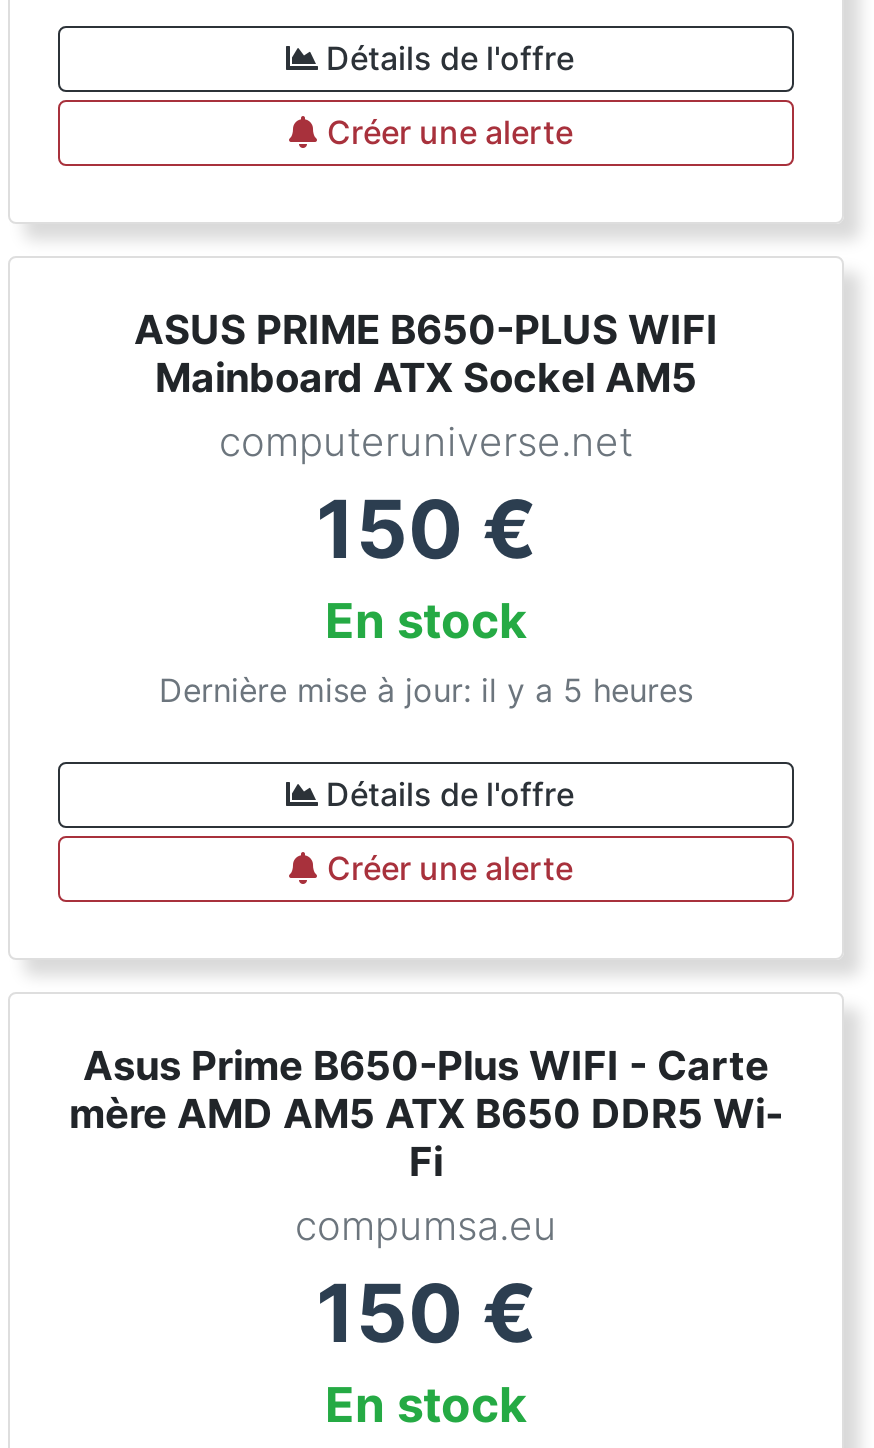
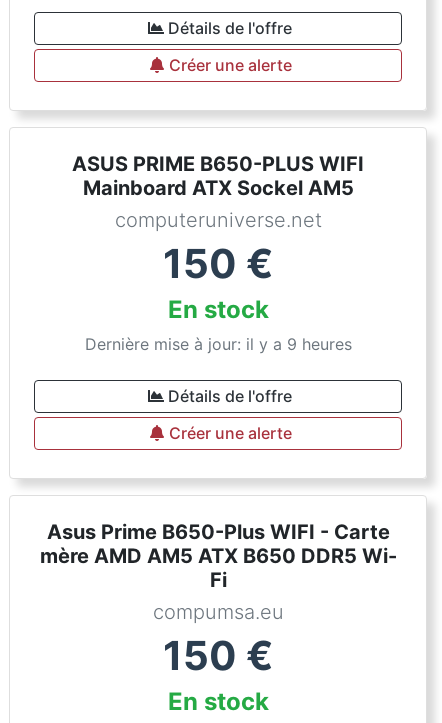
- Dernière mise à jour: il y a 5 heures
+ Dernière mise à jour: il y a 9 heures
